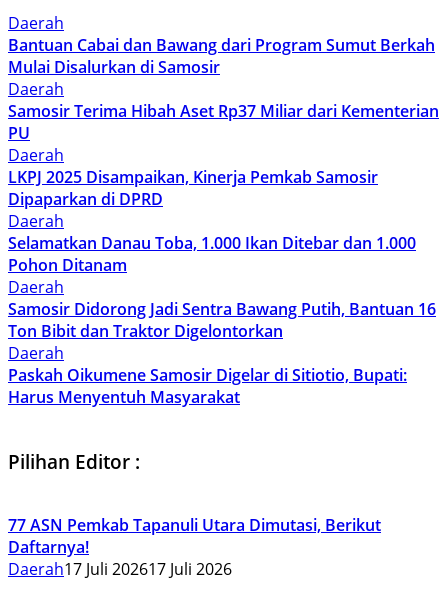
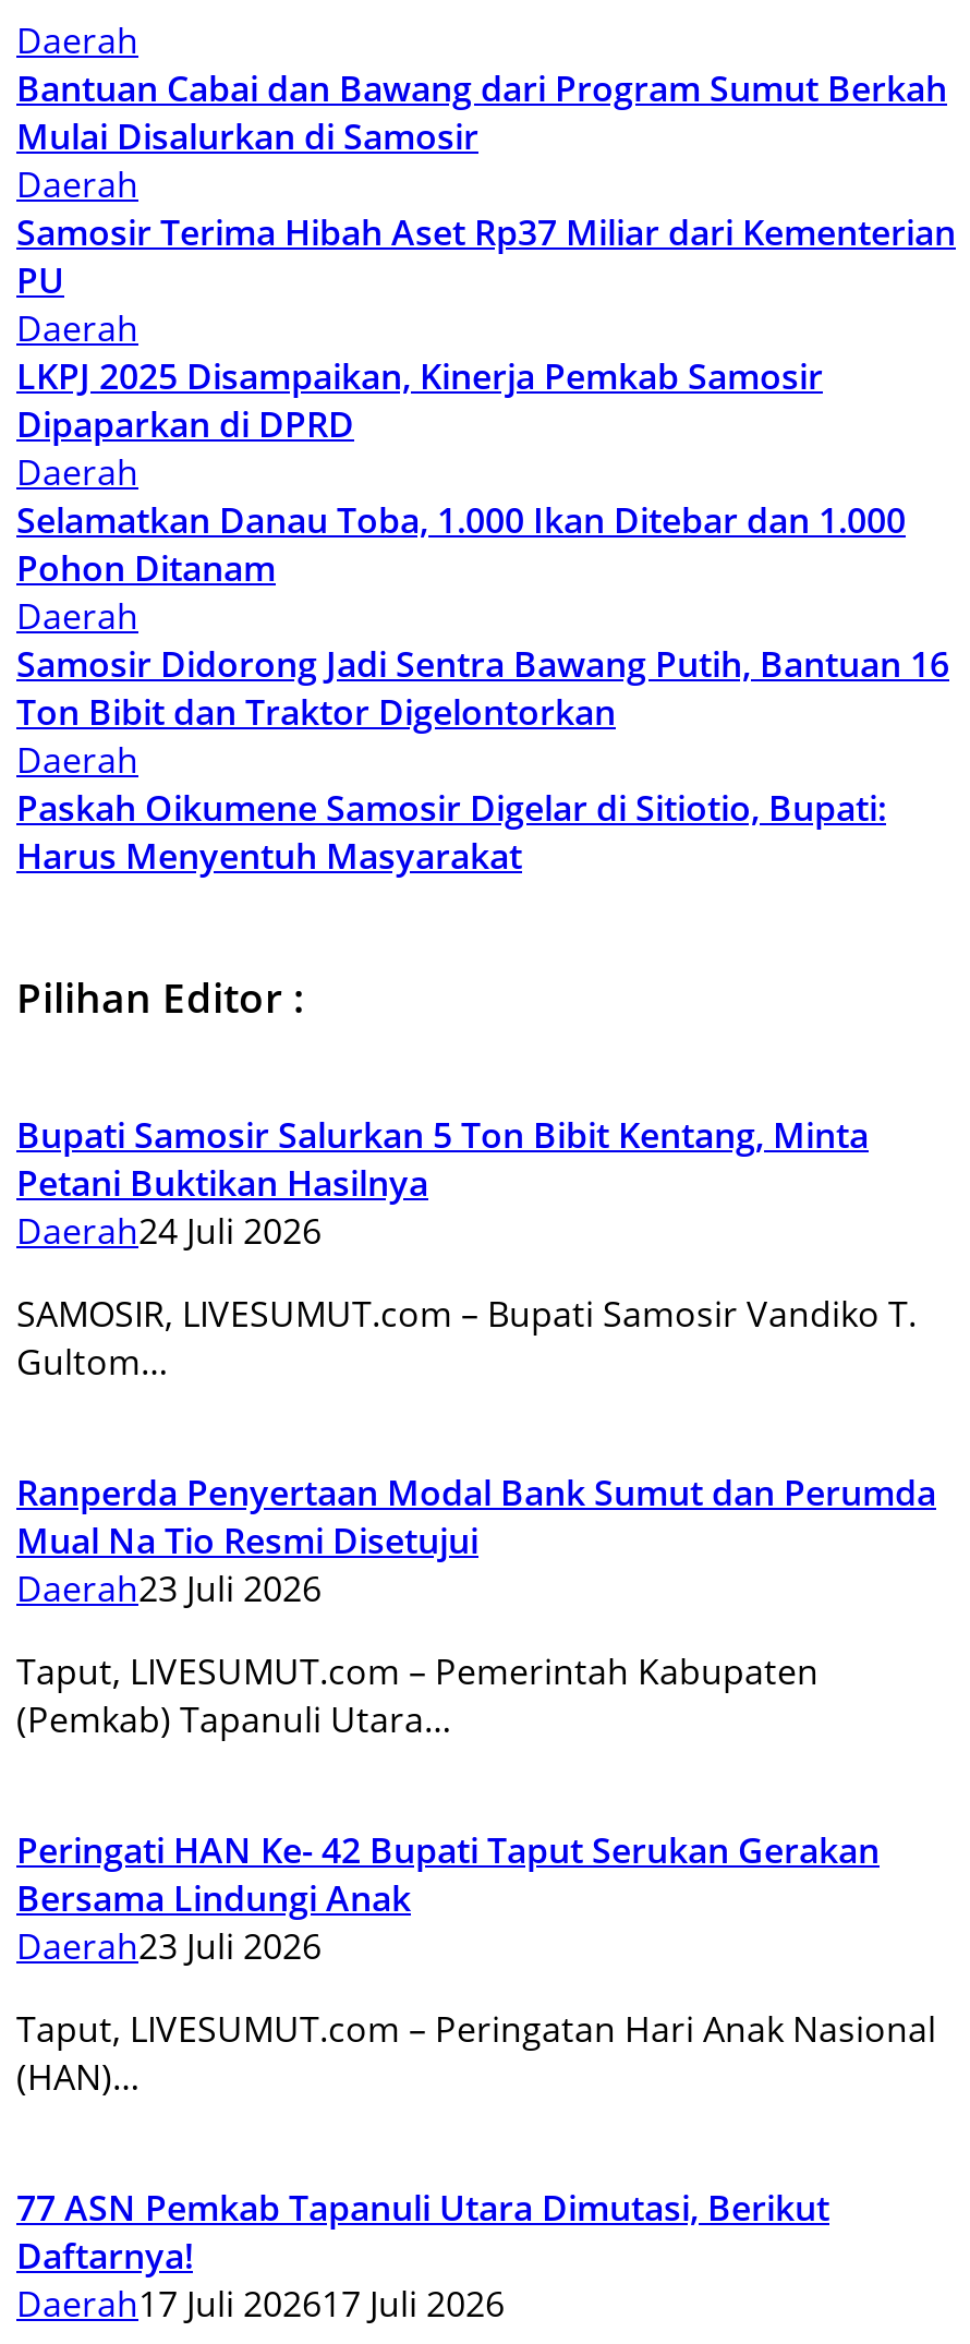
+ Bupati Samosir Salurkan 5 Ton Bibit Kentang, Minta
+ Petani Buktikan Hasilnya
+ Daerah24 Juli 2026
+ SAMOSIR, LIVESUMUT.com – Bupati Samosir Vandiko T.
+ Gultom…
+ Ranperda Penyertaan Modal Bank Sumut dan Perumda
+ Mual Na Tio Resmi Disetujui
+ Daerah23 Juli 2026
+ Taput, LIVESUMUT.com – Pemerintah Kabupaten
+ (Pemkab) Tapanuli Utara…
+ Peringati HAN Ke- 42 Bupati Taput Serukan Gerakan
+ Bersama Lindungi Anak
+ Daerah23 Juli 2026
+ Taput, LIVESUMUT.com – Peringatan Hari Anak Nasional
+ (HAN)…
